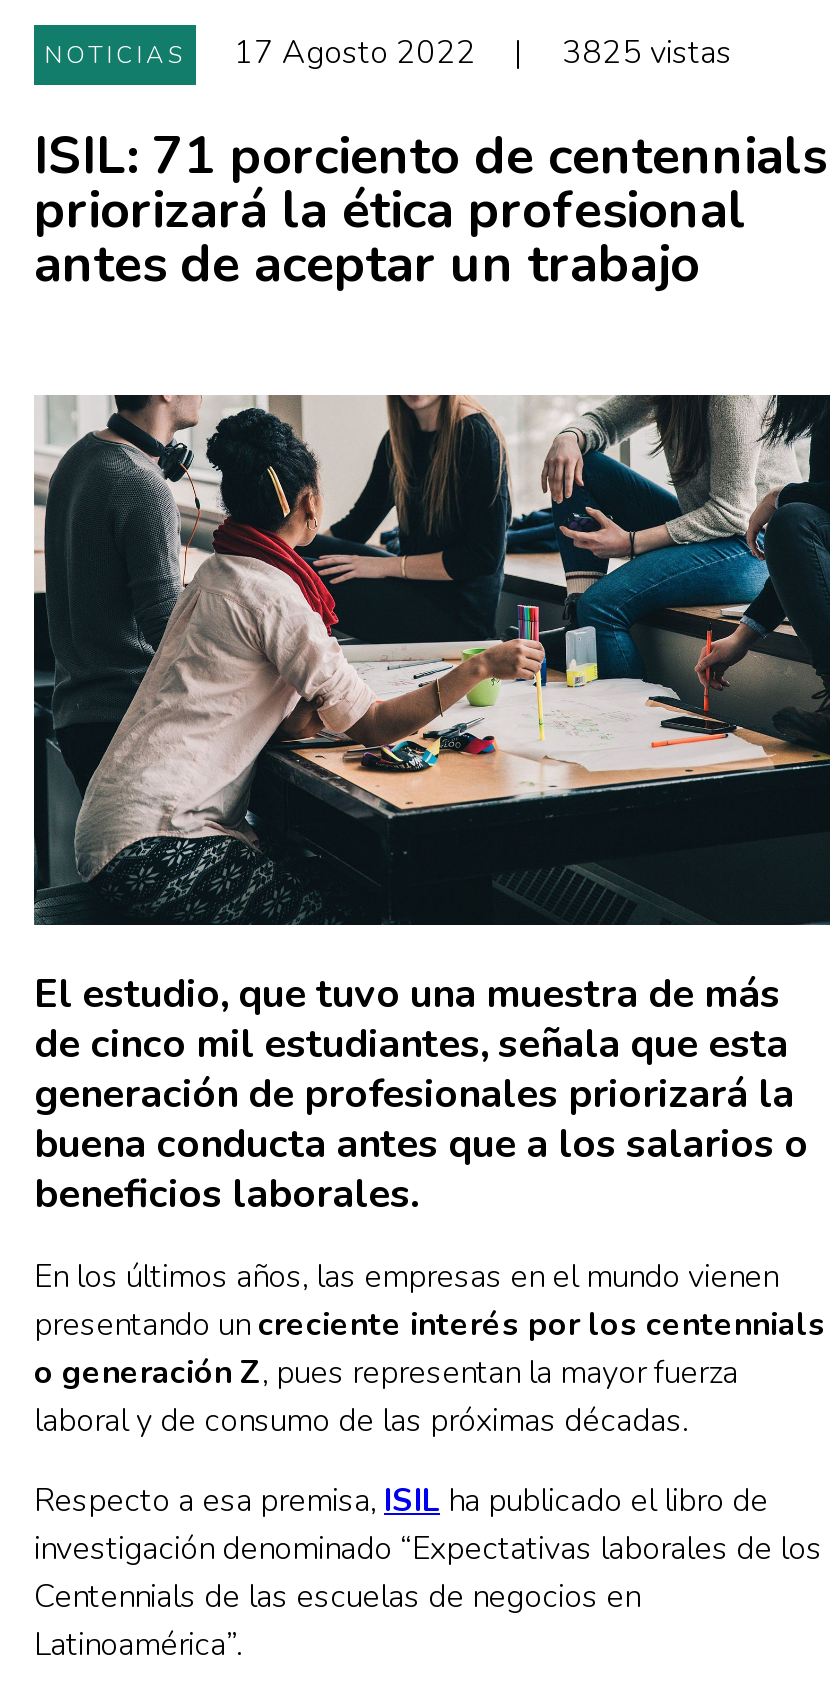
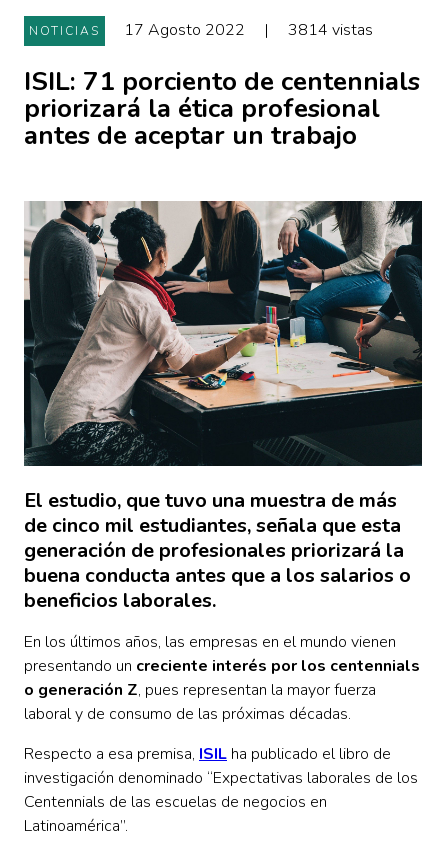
- 3825 vistas
+ 3814 vistas
